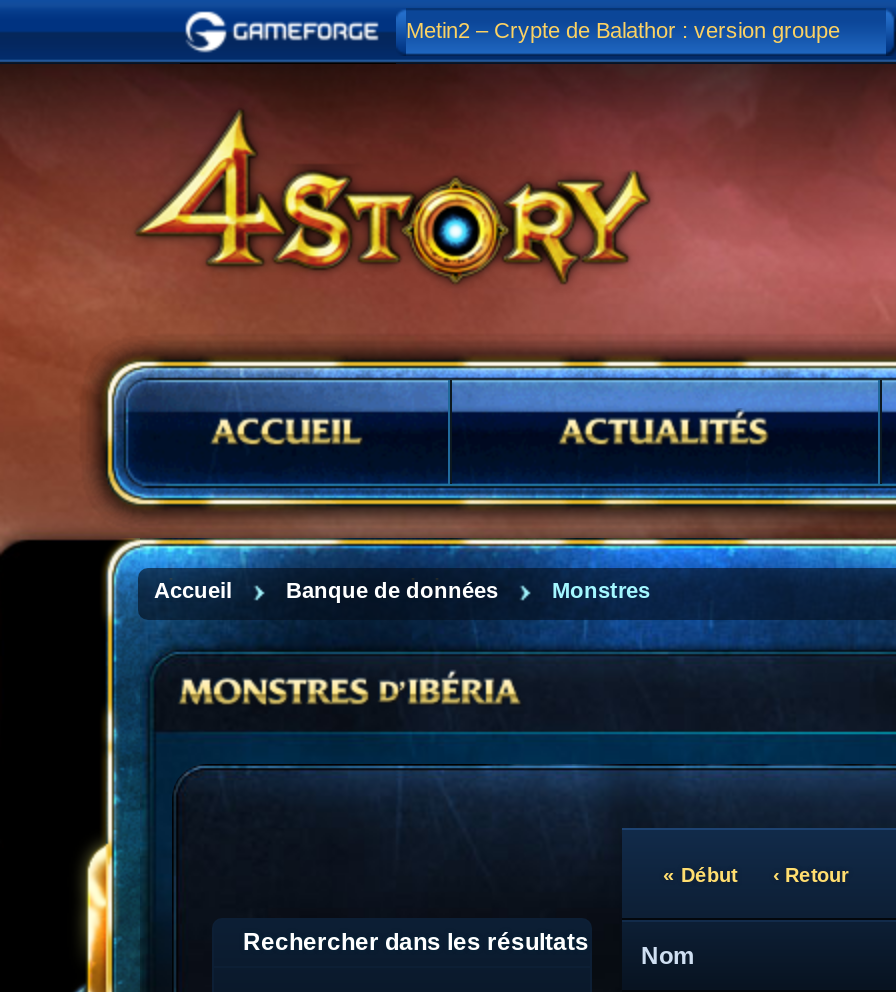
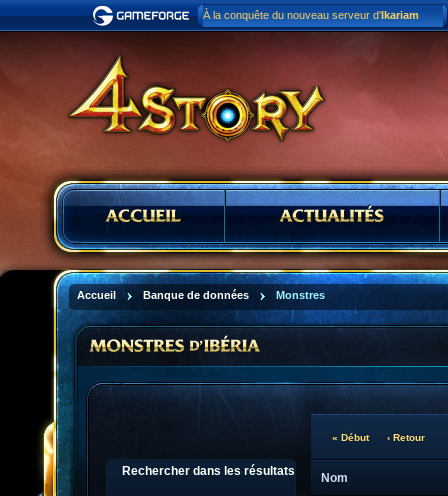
+ À la conquête du nouveau serveur d'Ikariam

- Metin2 – Crypte de Balathor : version groupe
